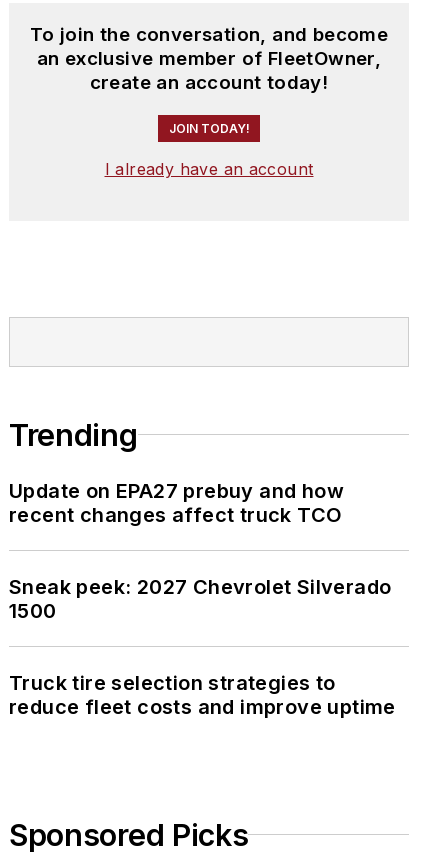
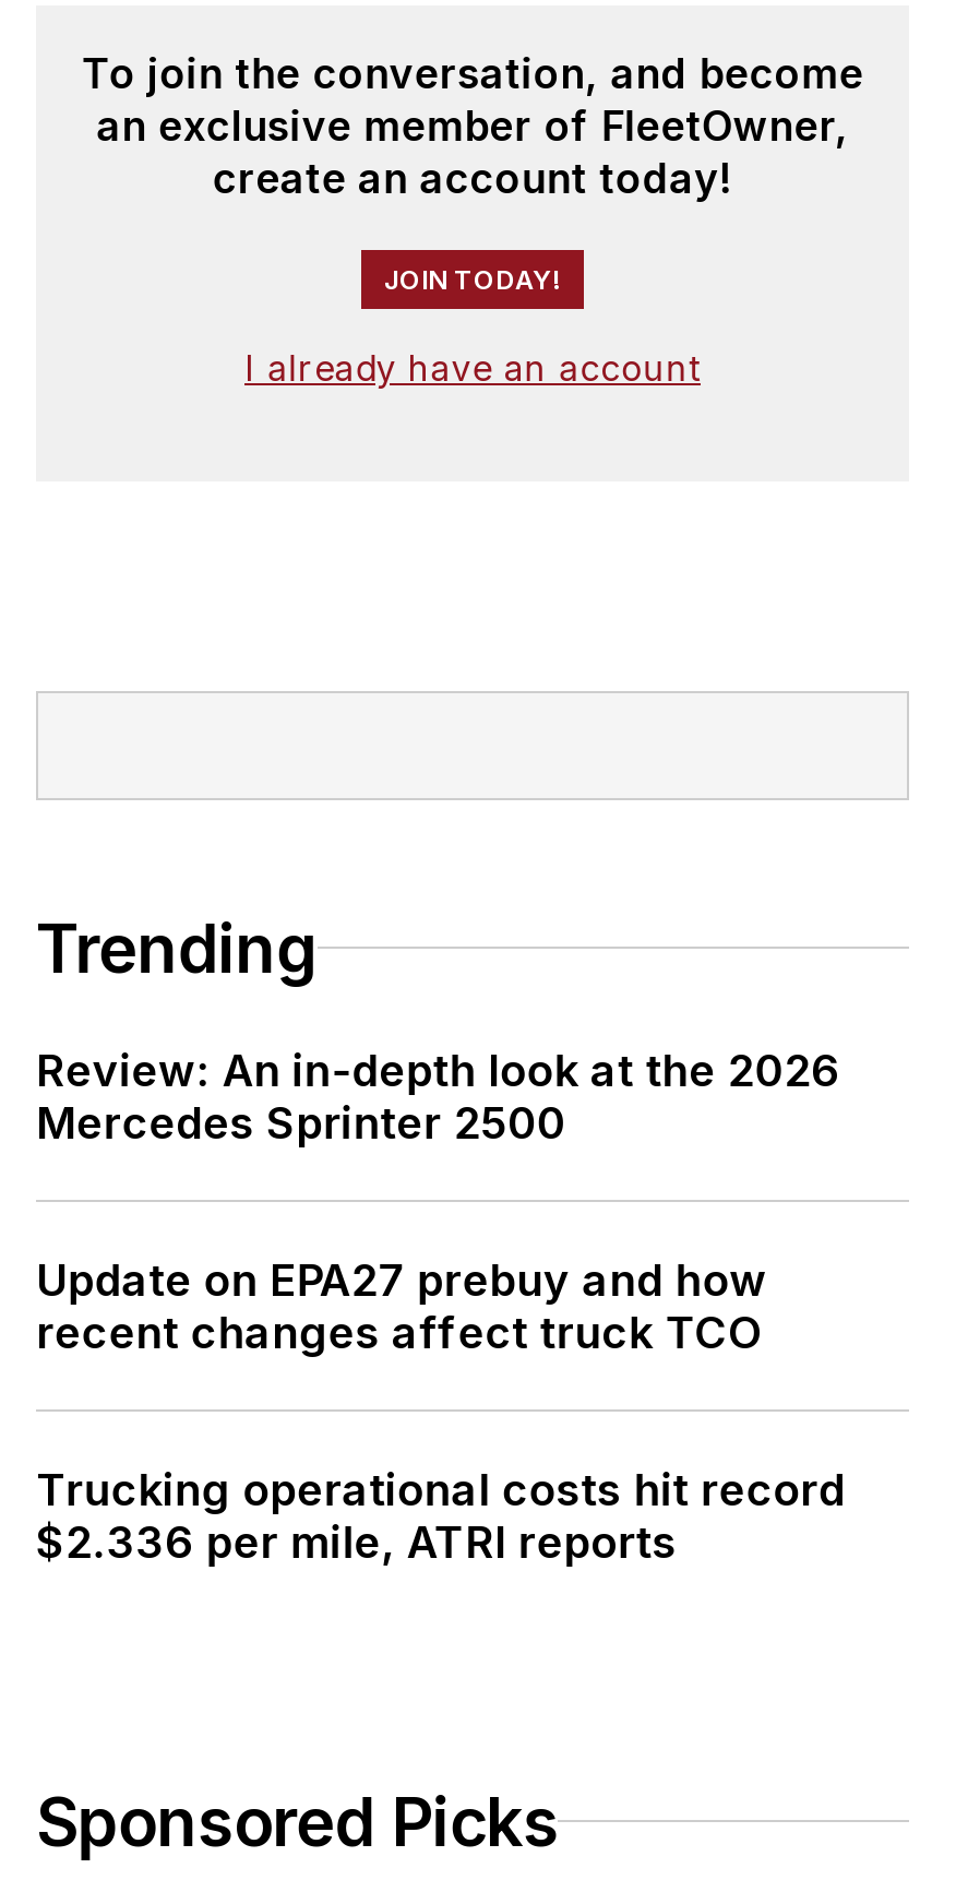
+ Review: An in-depth look at the 2026
+ Mercedes Sprinter 2500

moved down: Update on EPA27 prebuy and how | recent changes affect truck TCO

- Sneak peek: 2027 Chevrolet Silverado
- 1500
- Truck tire selection strategies to
- reduce fleet costs and improve uptime
+ Trucking operational costs hit record
+ $2.336 per mile, ATRI reports
